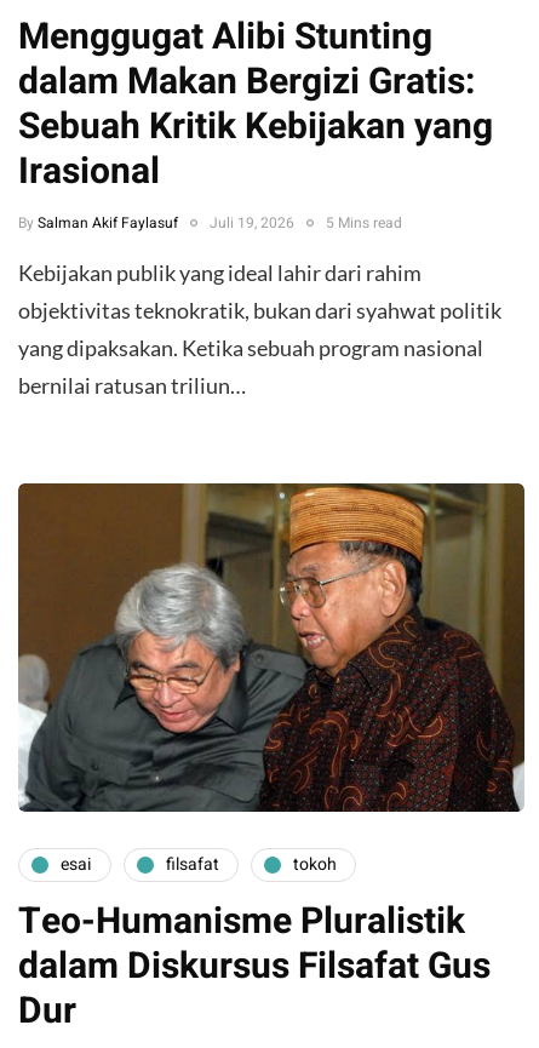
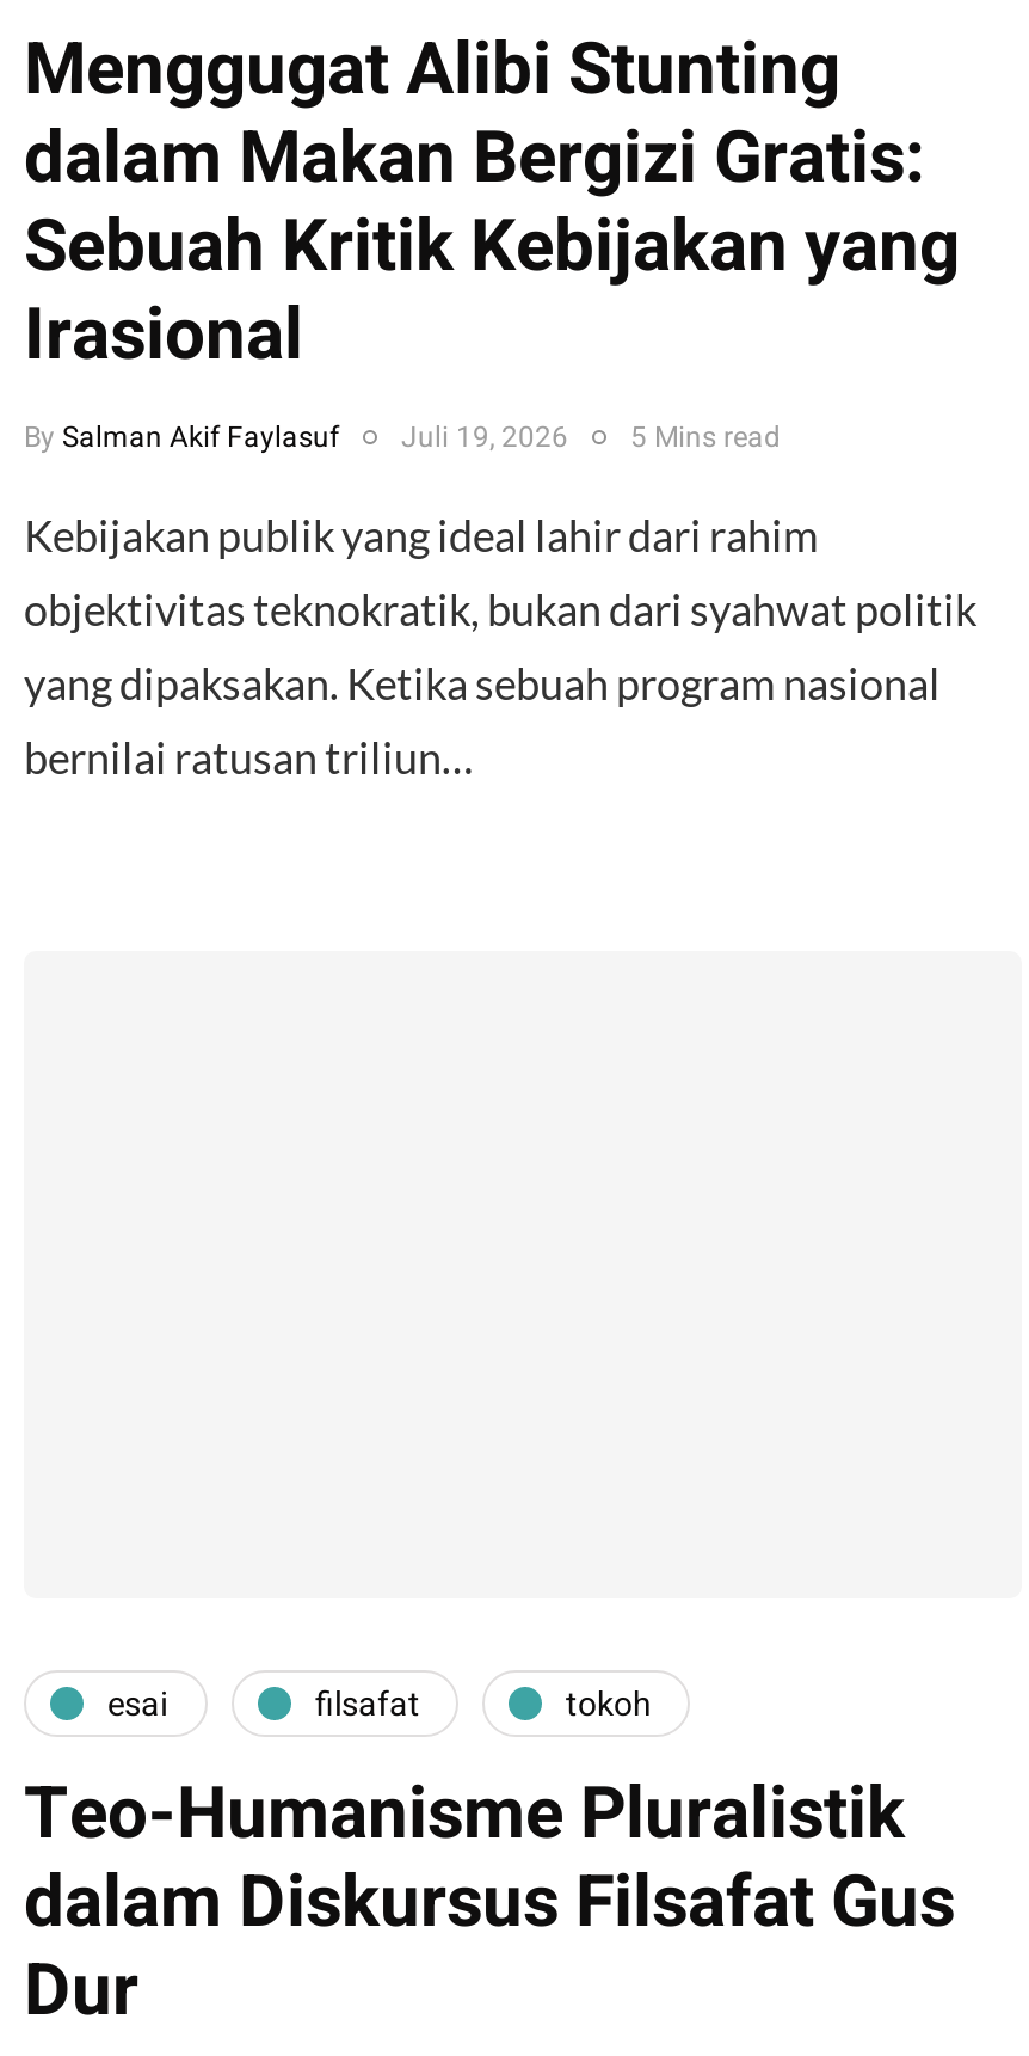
- [image]
